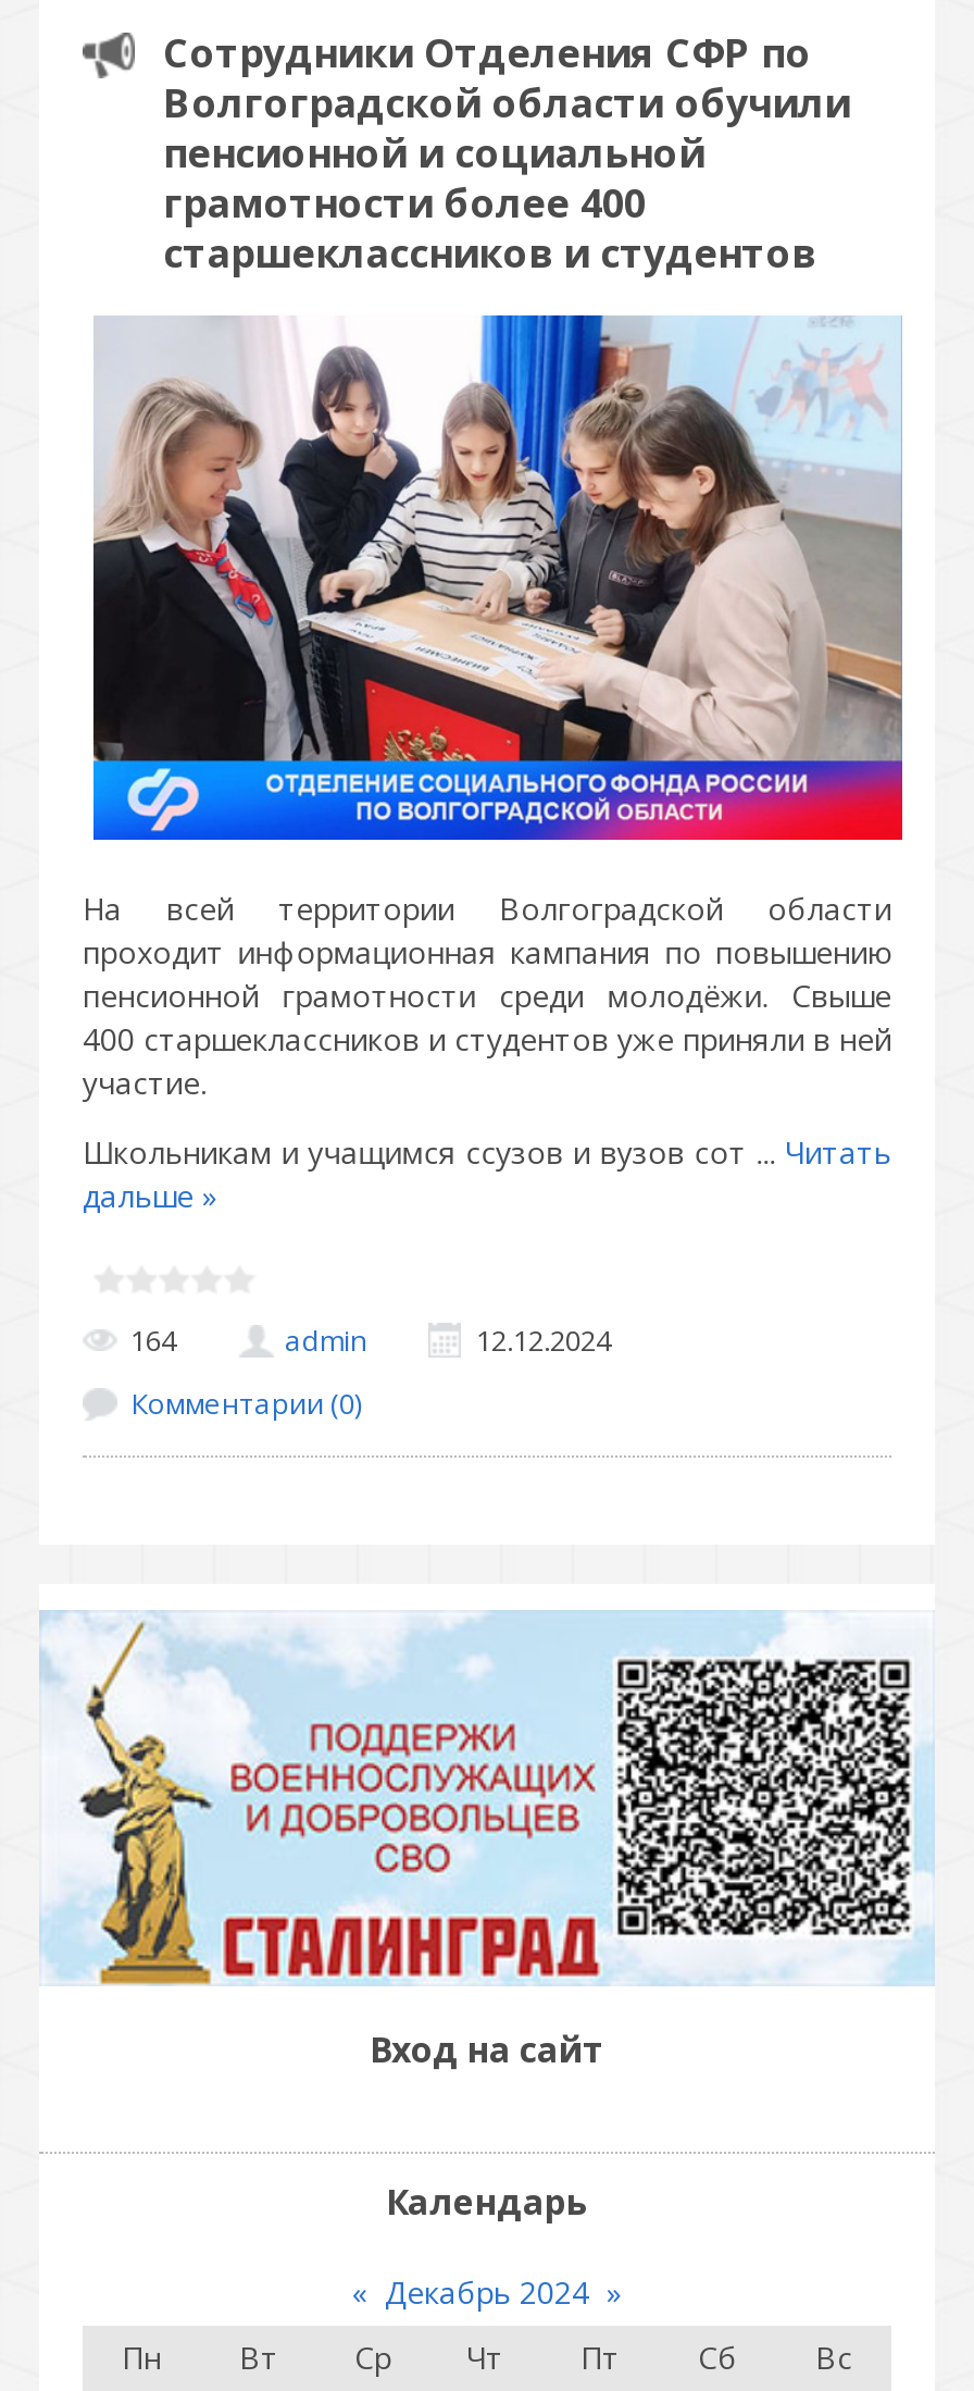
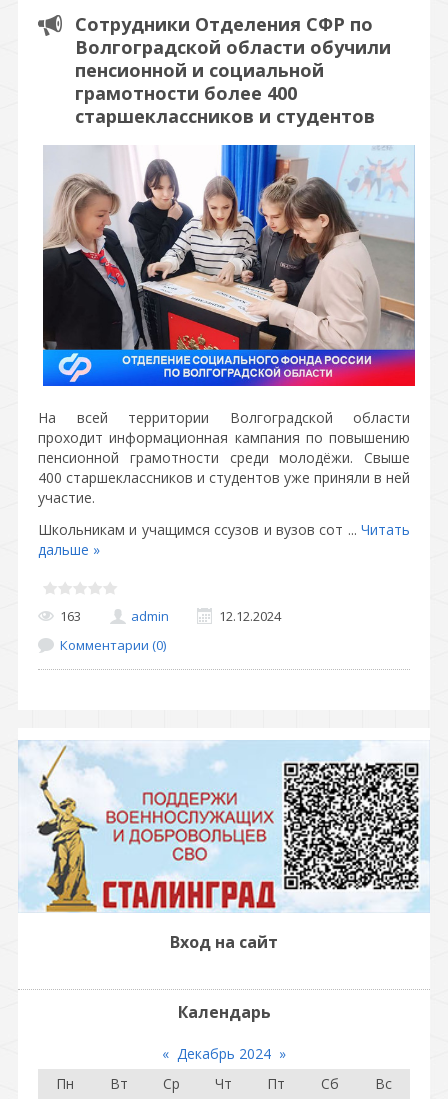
- 164
+ 163
